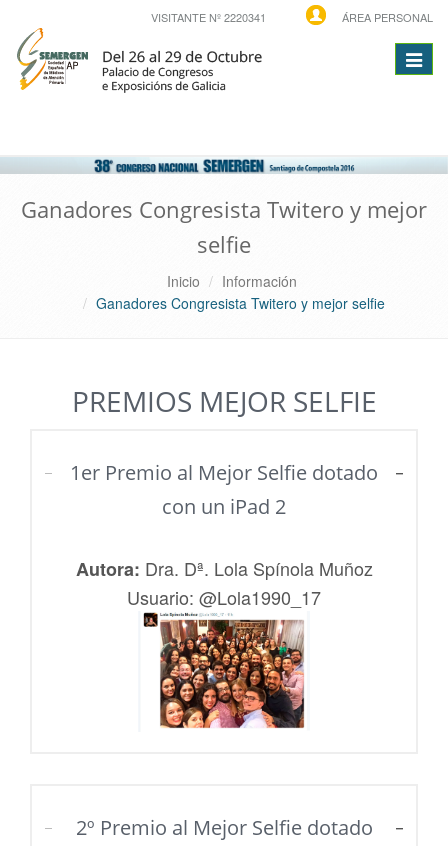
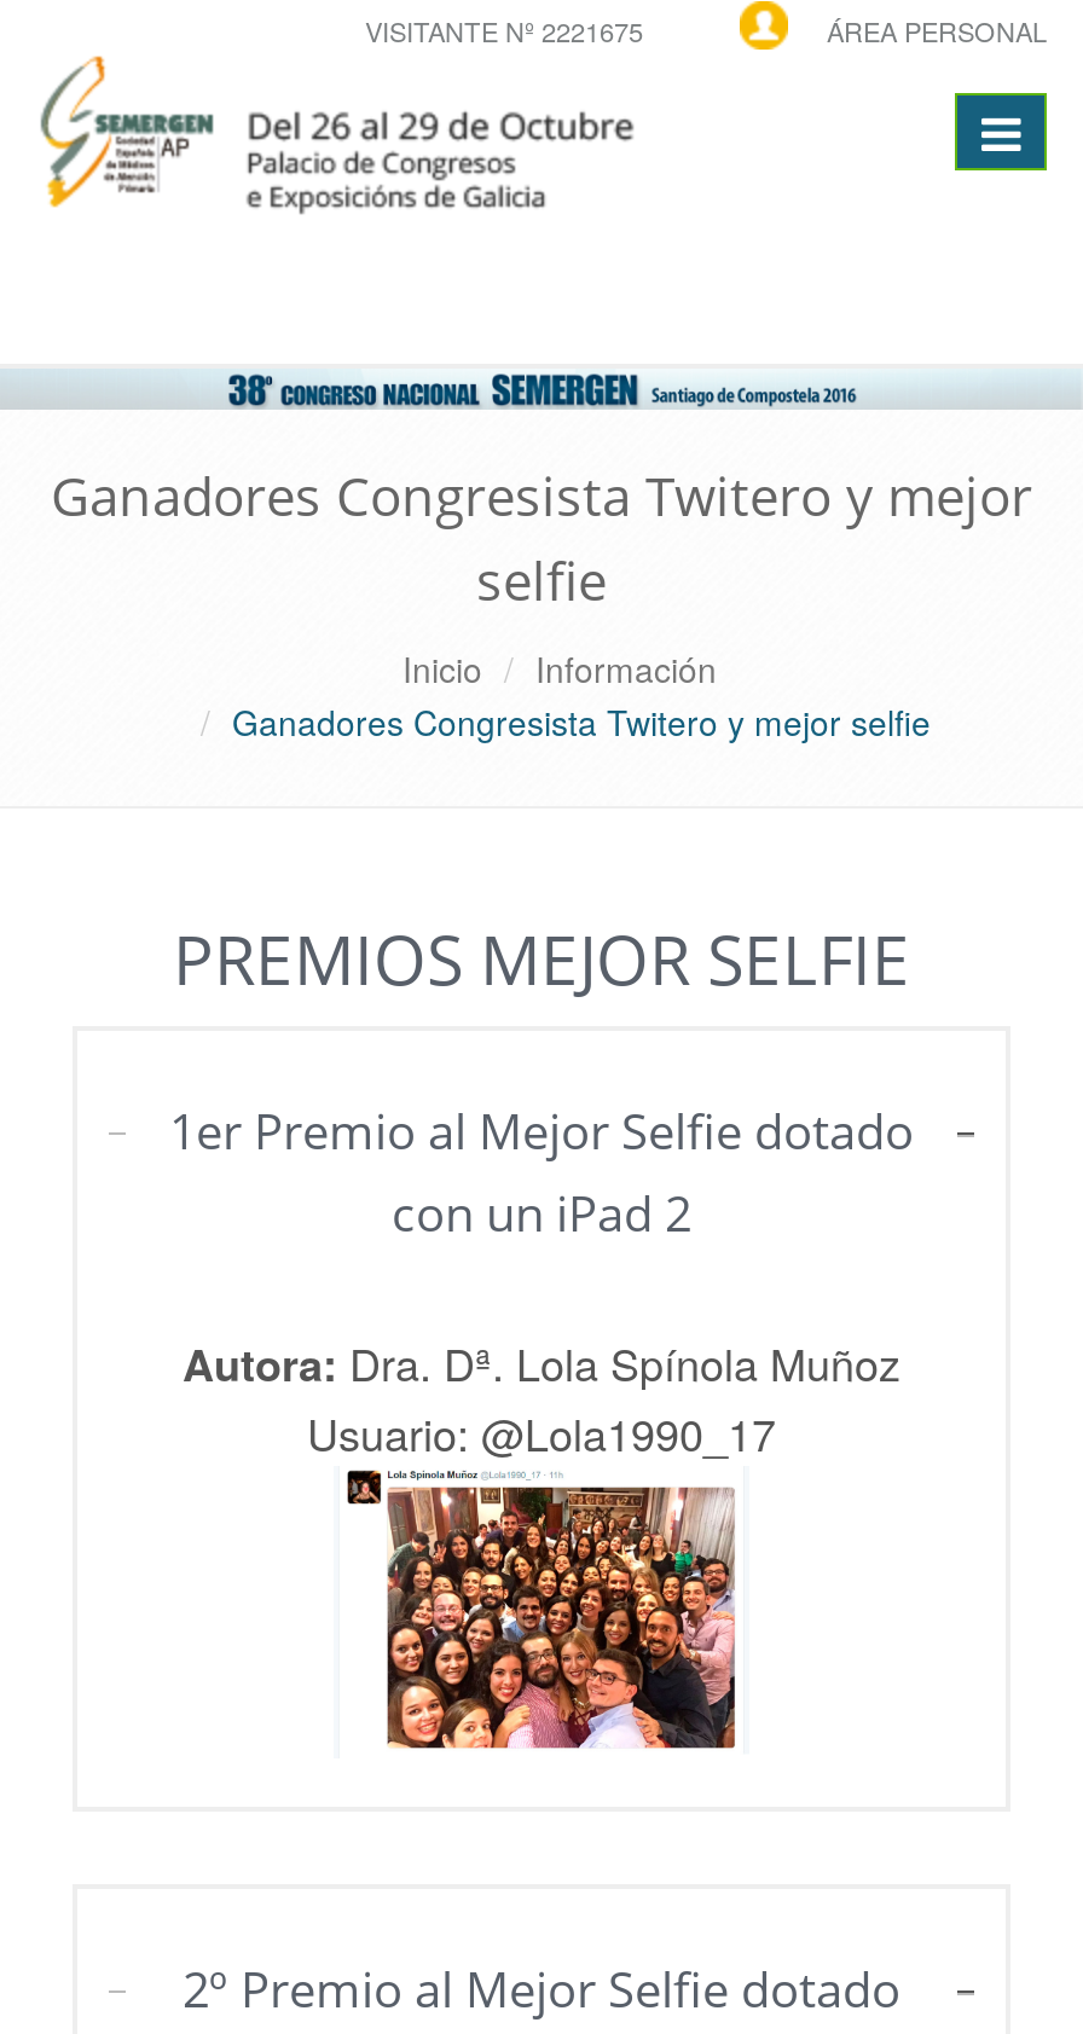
- VISITANTE Nº 2220341
+ VISITANTE Nº 2221675
